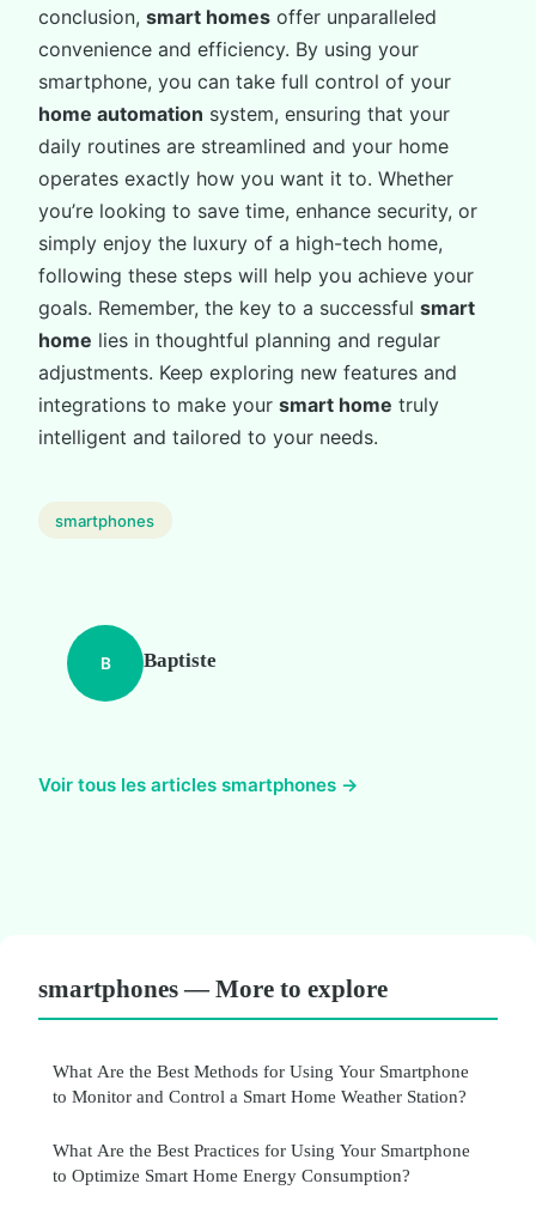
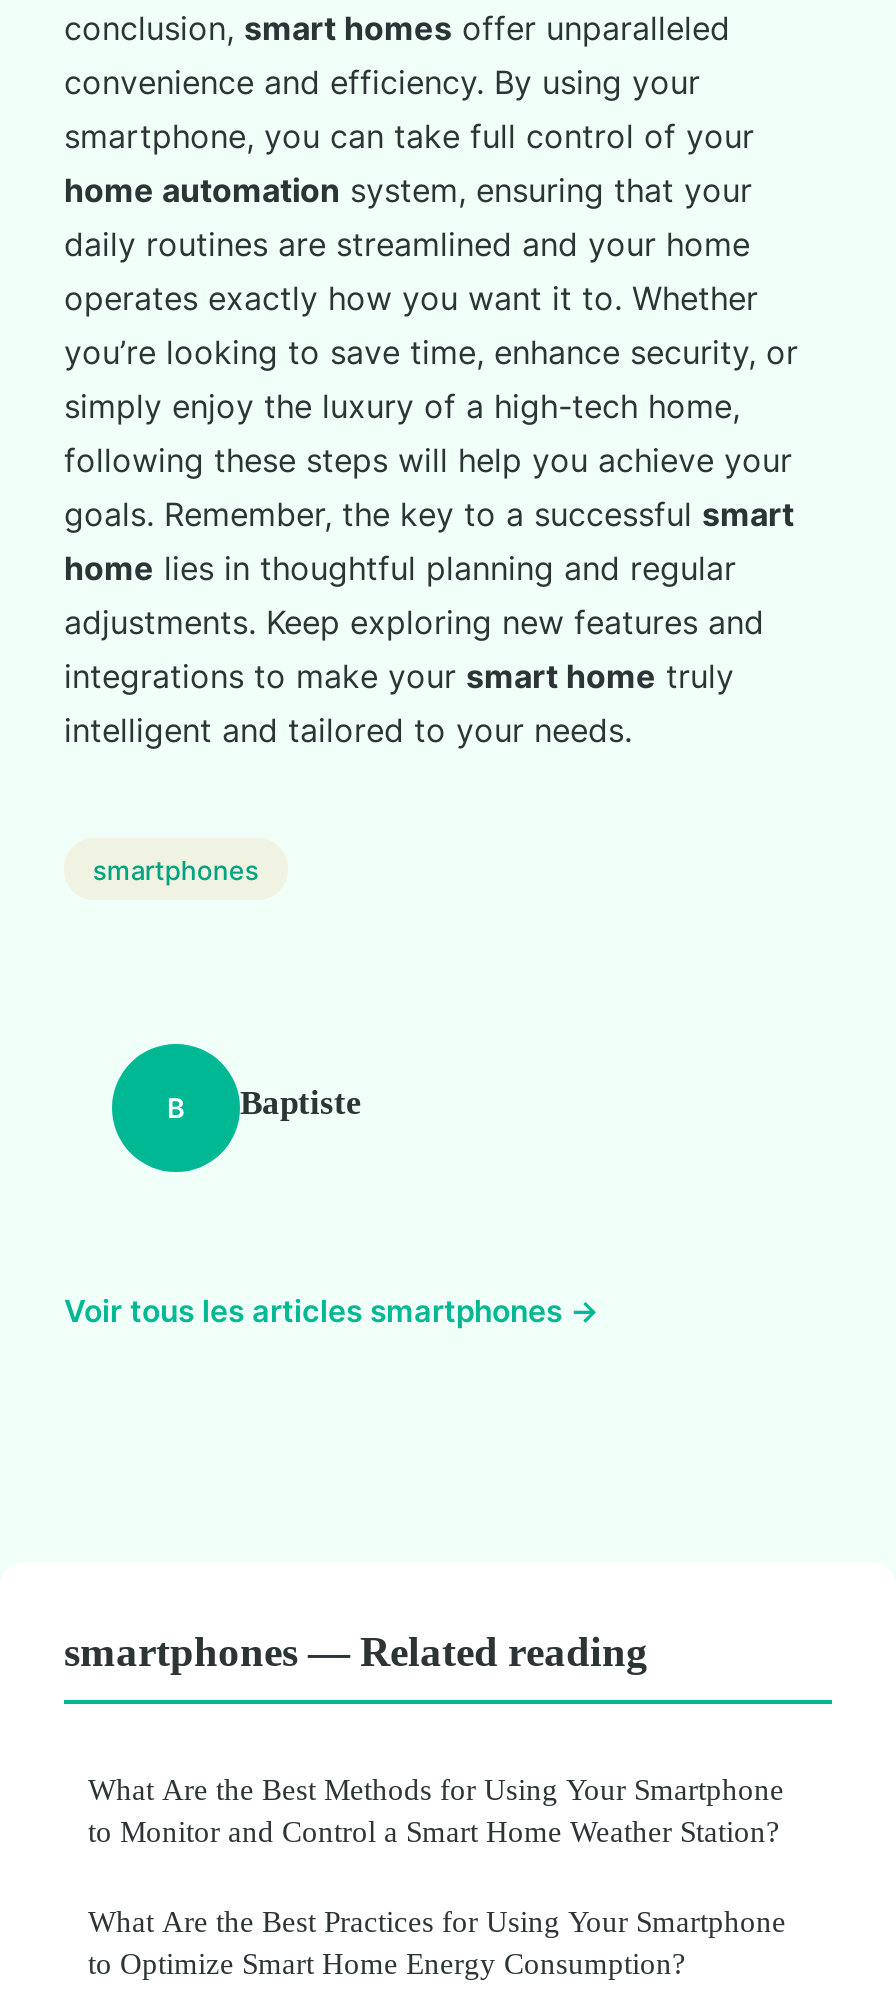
- smartphones — More to explore
+ smartphones — Related reading
